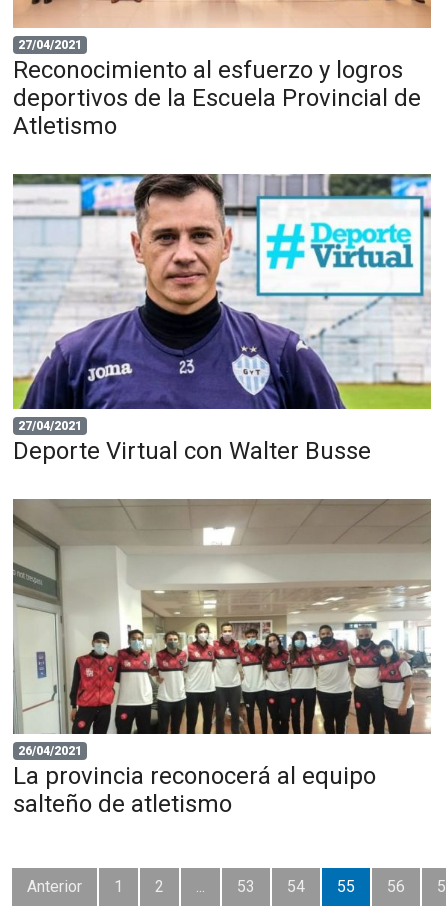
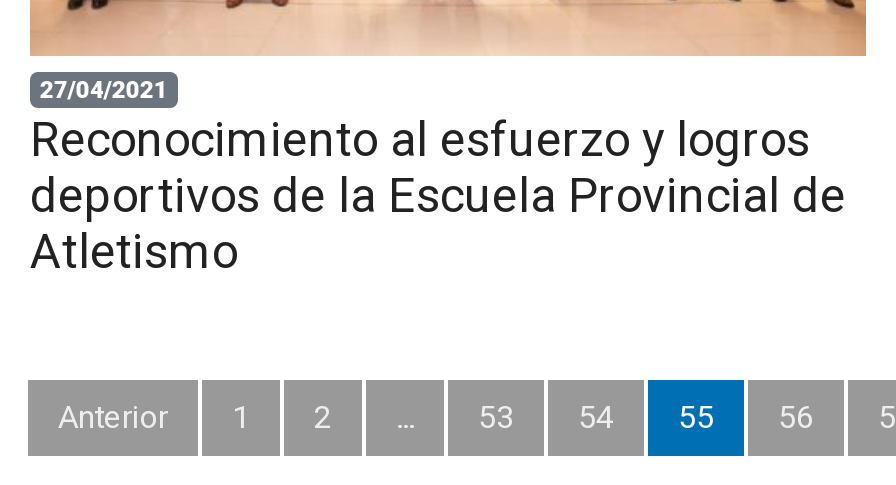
- [image]
- 27/04/2021
- Deporte Virtual con Walter Busse

- [image]
- 26/04/2021
- La provincia reconocerá al equipo
- salteño de atletismo
